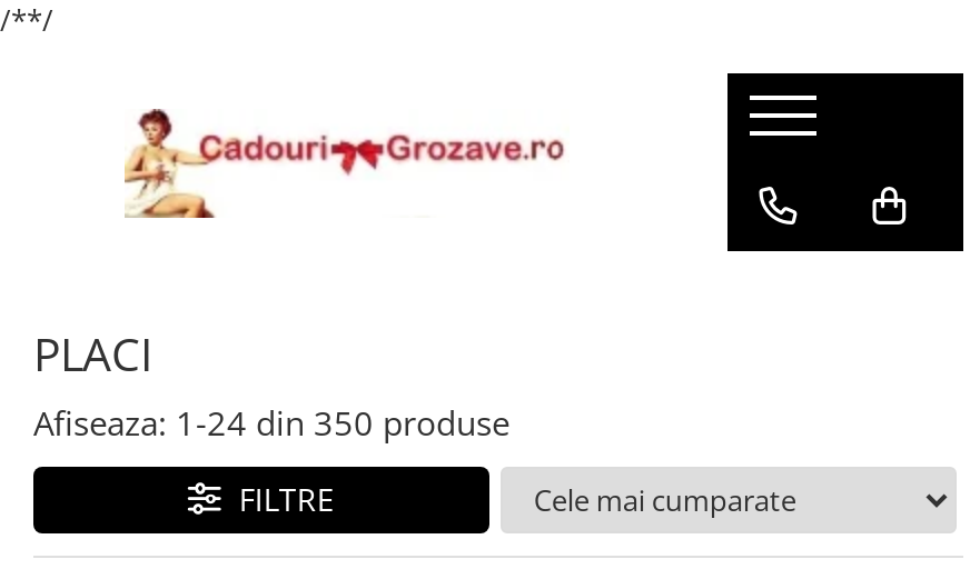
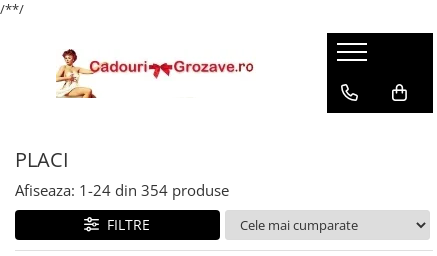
- Afiseaza: 1- 24 din 350 produse
+ Afiseaza: 1- 24 din 354 produse
